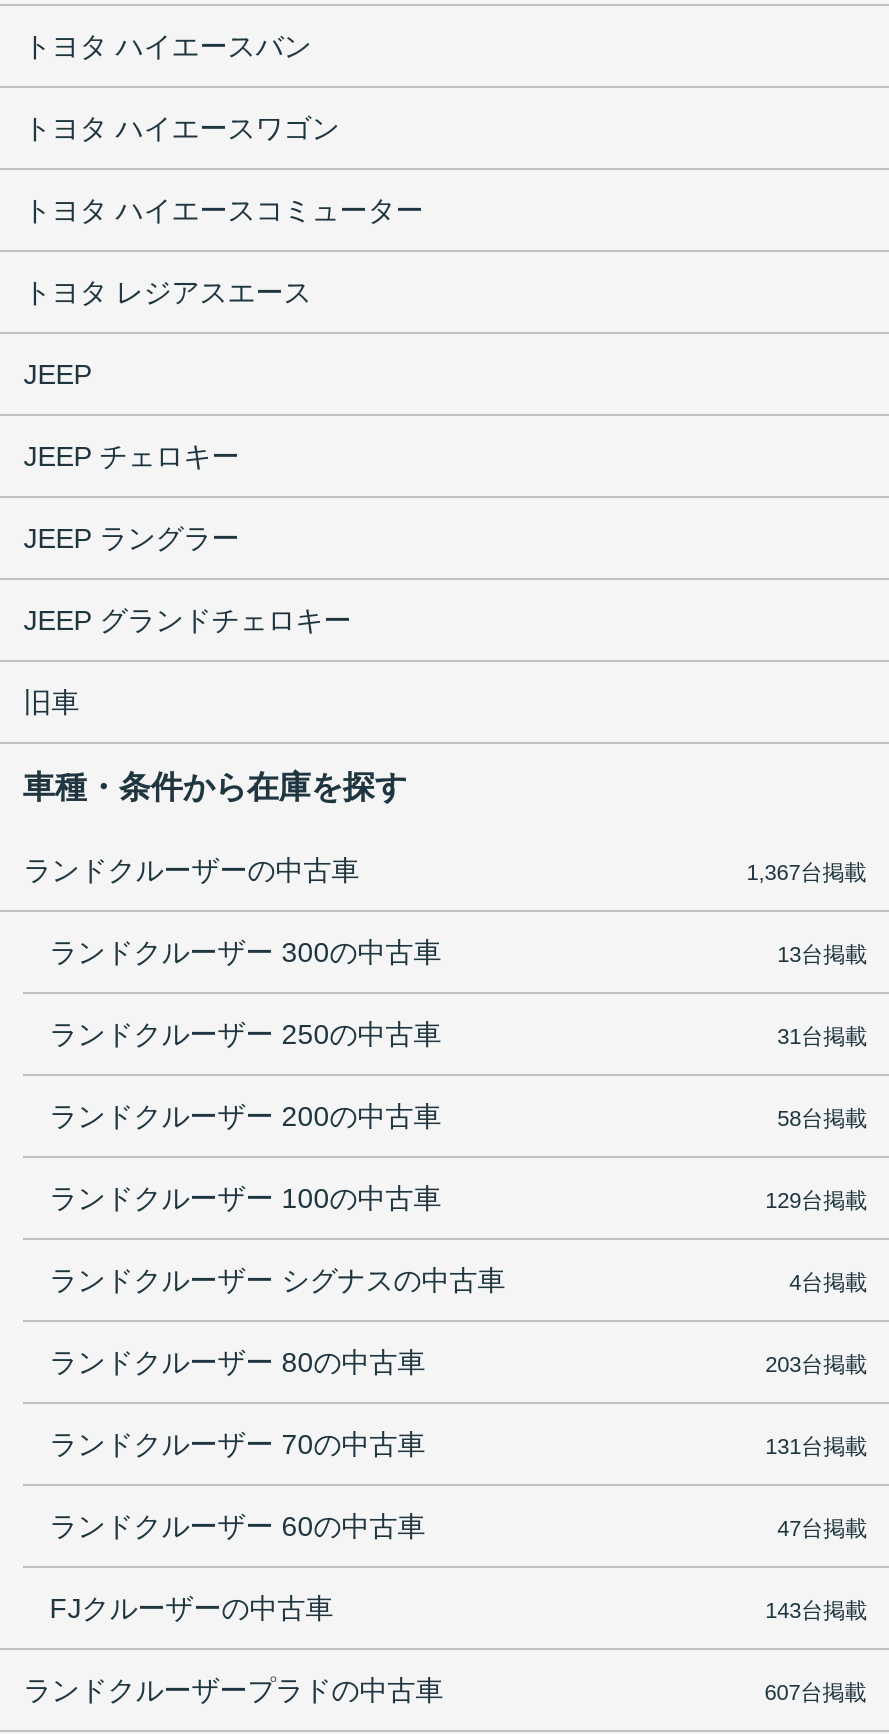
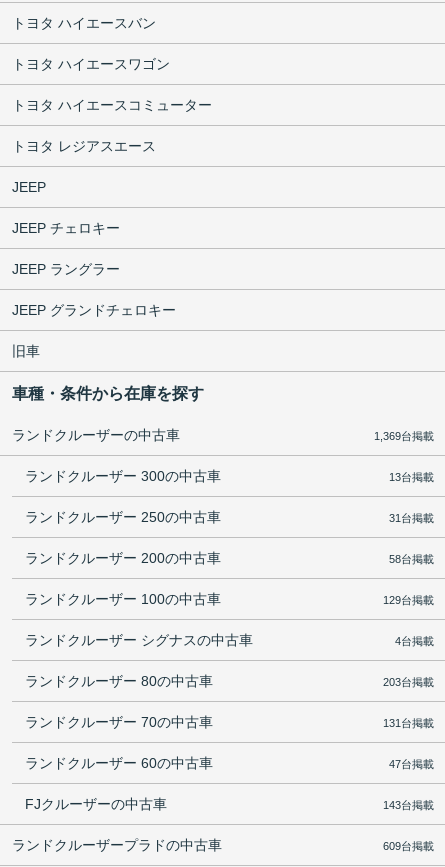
- 1,367台掲載
+ 1,369台掲載

- 607台掲載
+ 609台掲載
